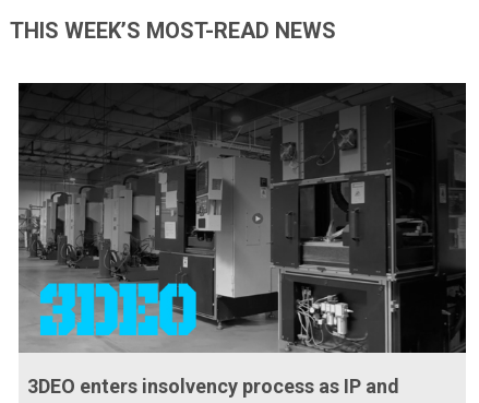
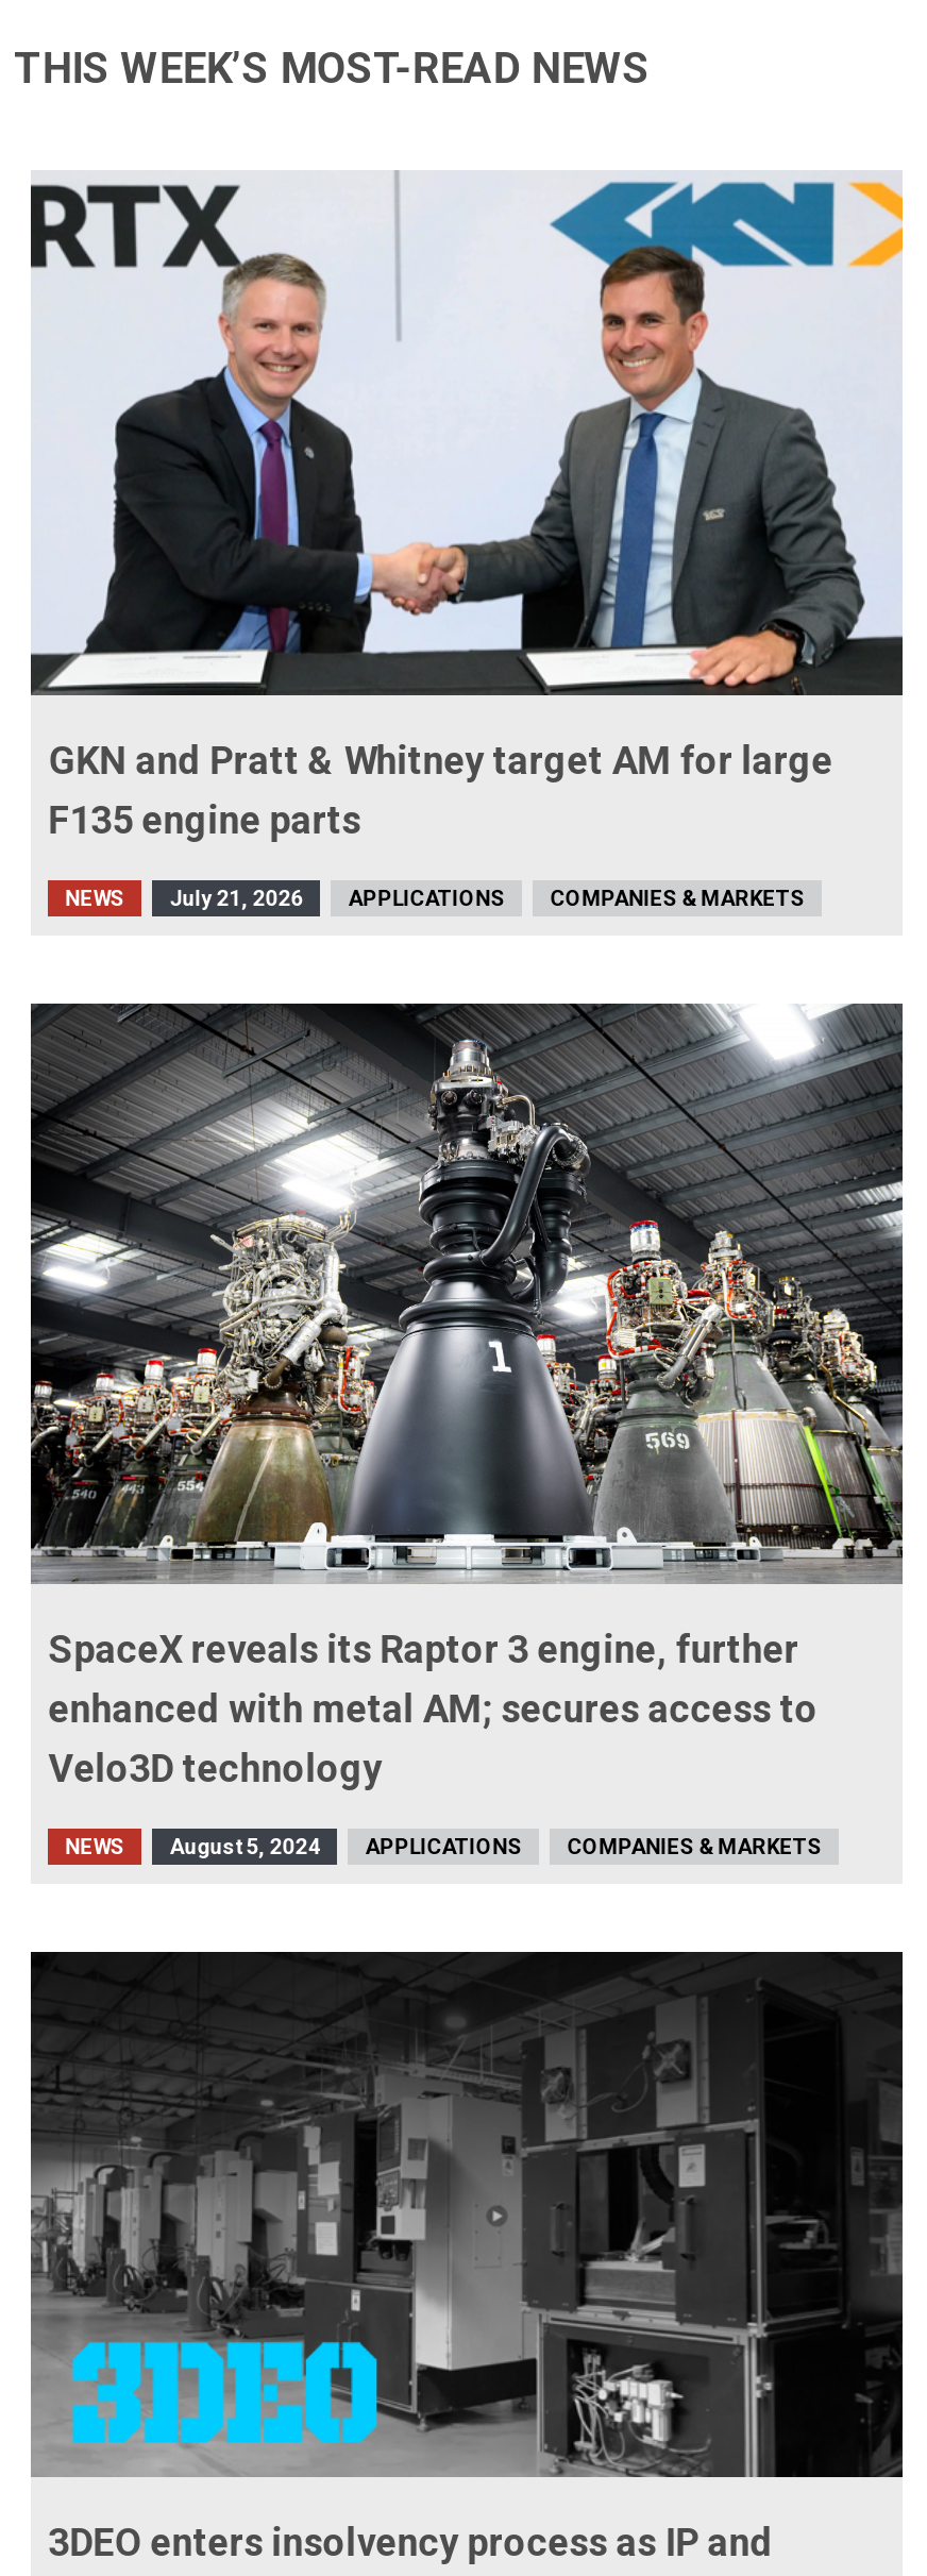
+ [image]
+ SpaceX reveals its Raptor 3 engine, further
+ enhanced with metal AM; secures access to
+ Velo3D technology
+ APPLICATIONS
+ COMPANIES & MARKETS
+ NEWS
+ August 5, 2024

+ [image]
+ GKN and Pratt & Whitney target AM for large
+ F135 engine parts
+ APPLICATIONS
+ COMPANIES & MARKETS
+ NEWS
+ July 21, 2026
